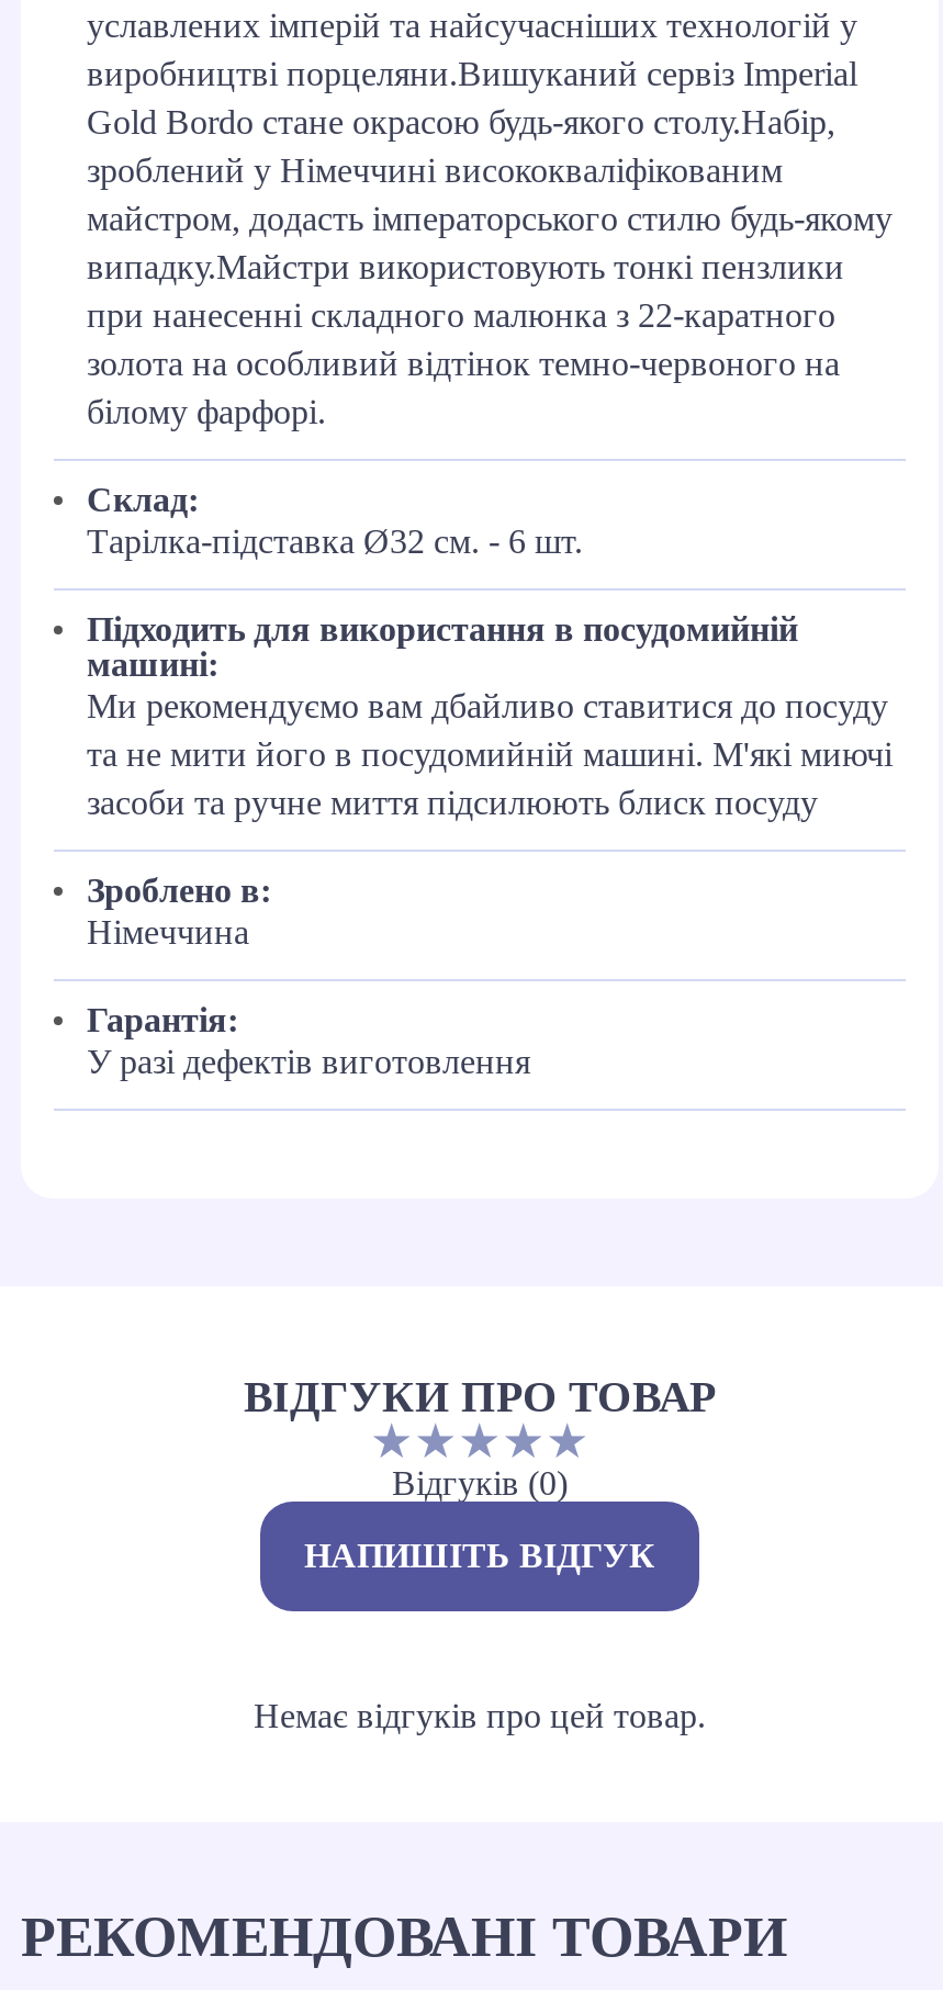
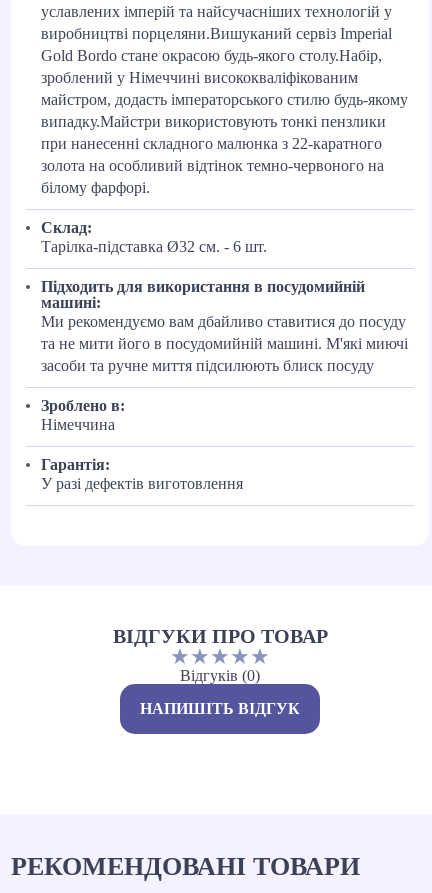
- Немає відгуків про цей товар.
